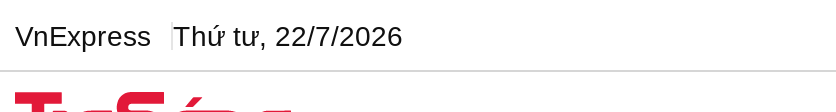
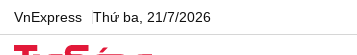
- VnExpress Thứ tư, 22/7/2026
+ VnExpress Thứ ba, 21/7/2026
